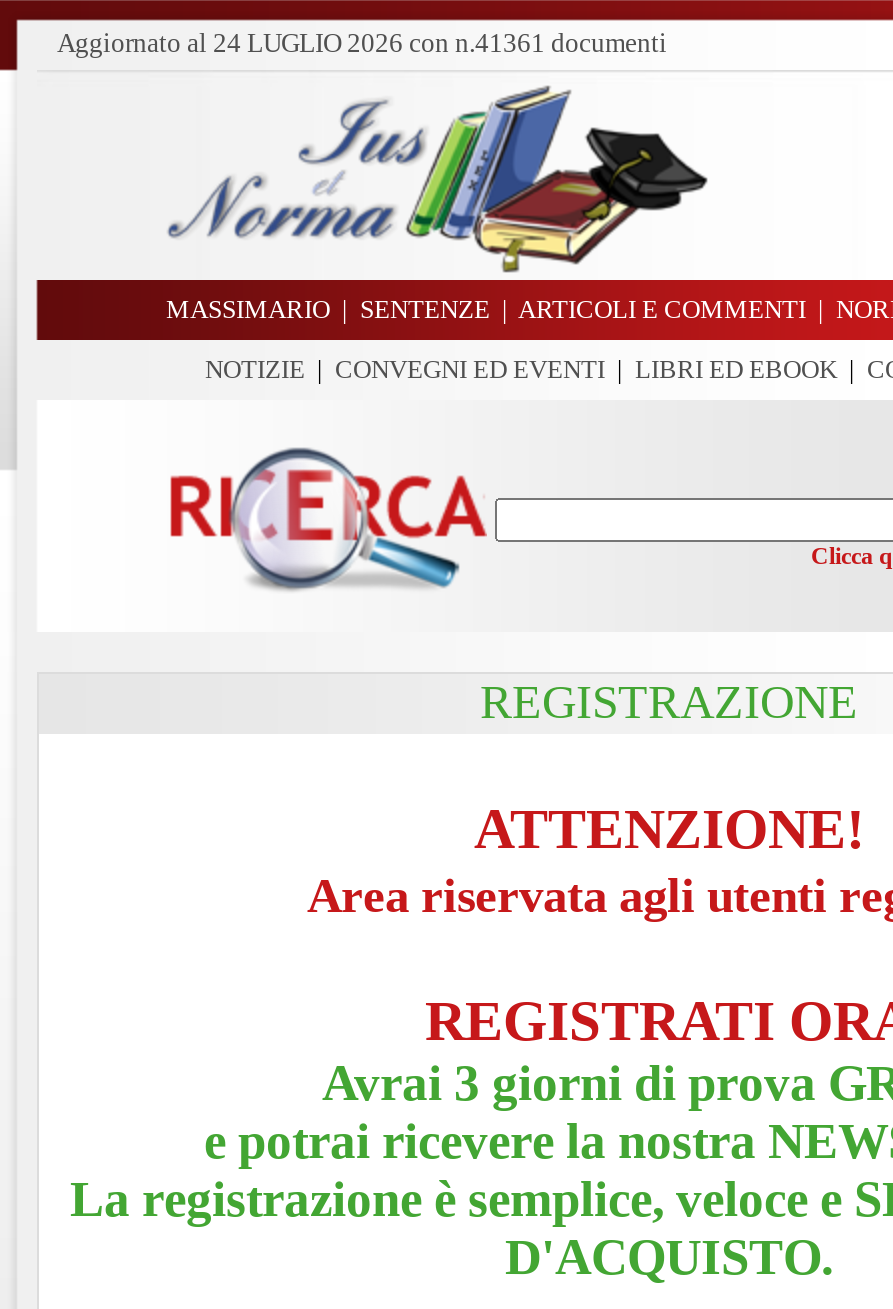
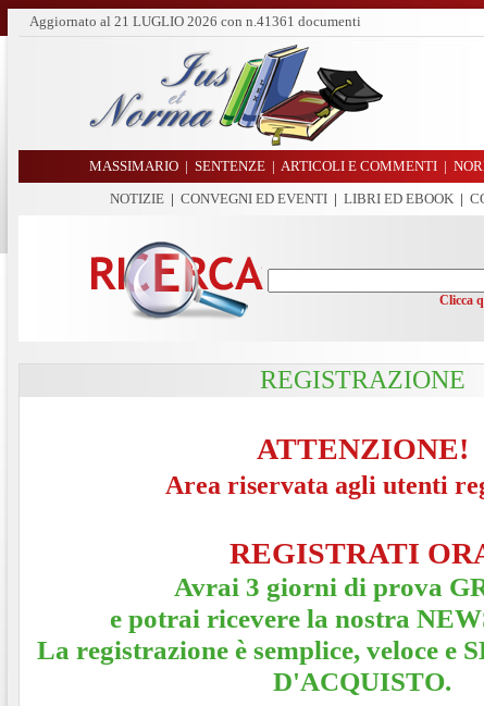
- Aggiornato al 24 LUGLIO 2026 con n.41361 documenti
+ Aggiornato al 21 LUGLIO 2026 con n.41361 documenti
